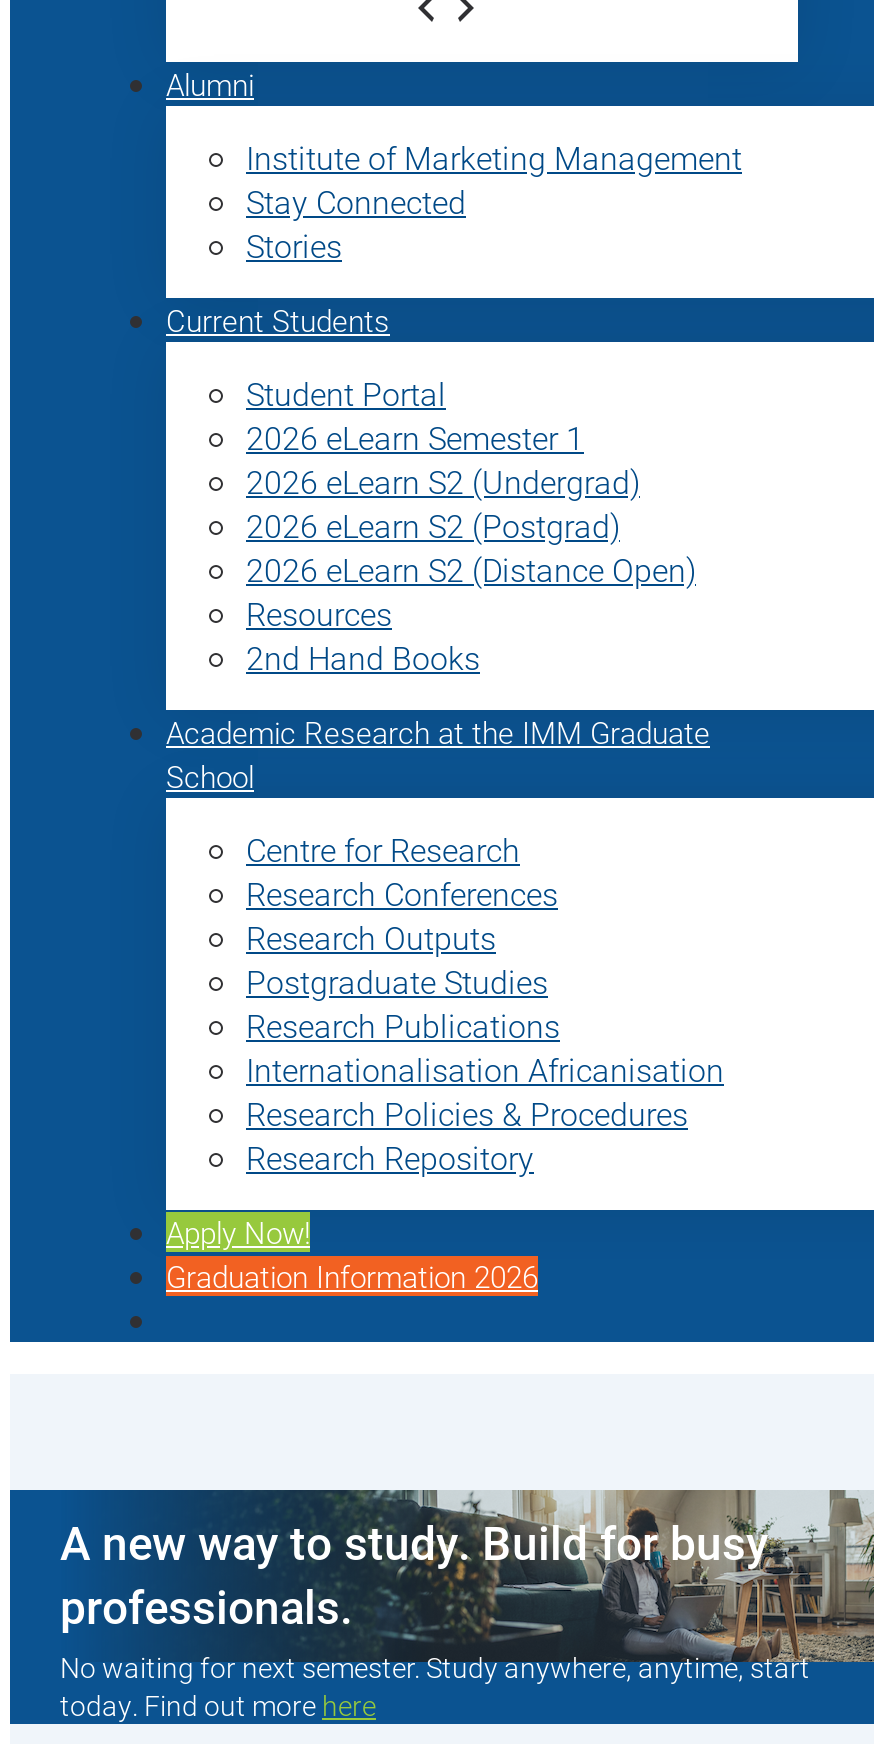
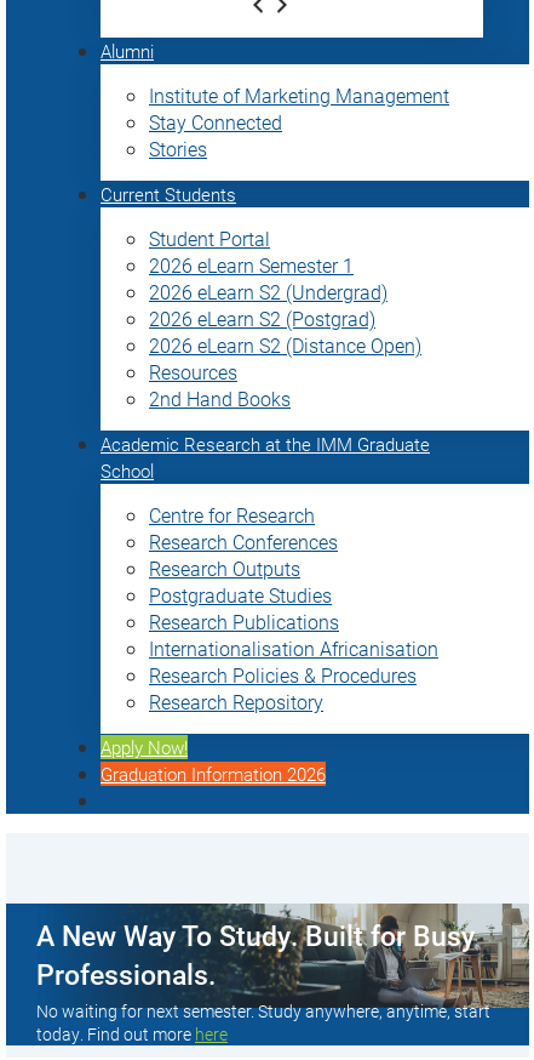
- A new way to study. Build for busy
- professionals.
+ A New Way To Study. Built for Busy
+ Professionals.
